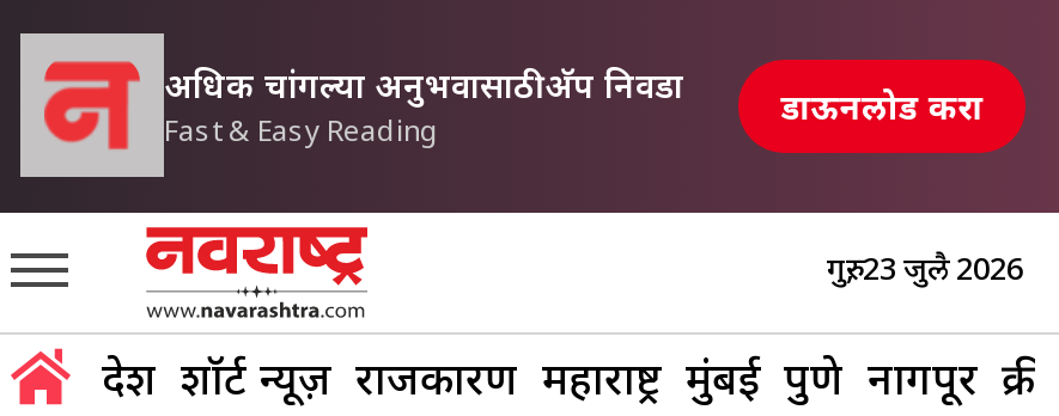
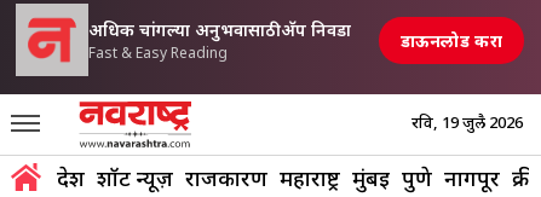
- गुरु, 23 जुलै 2026
+ रवि, 19 जुलै 2026
